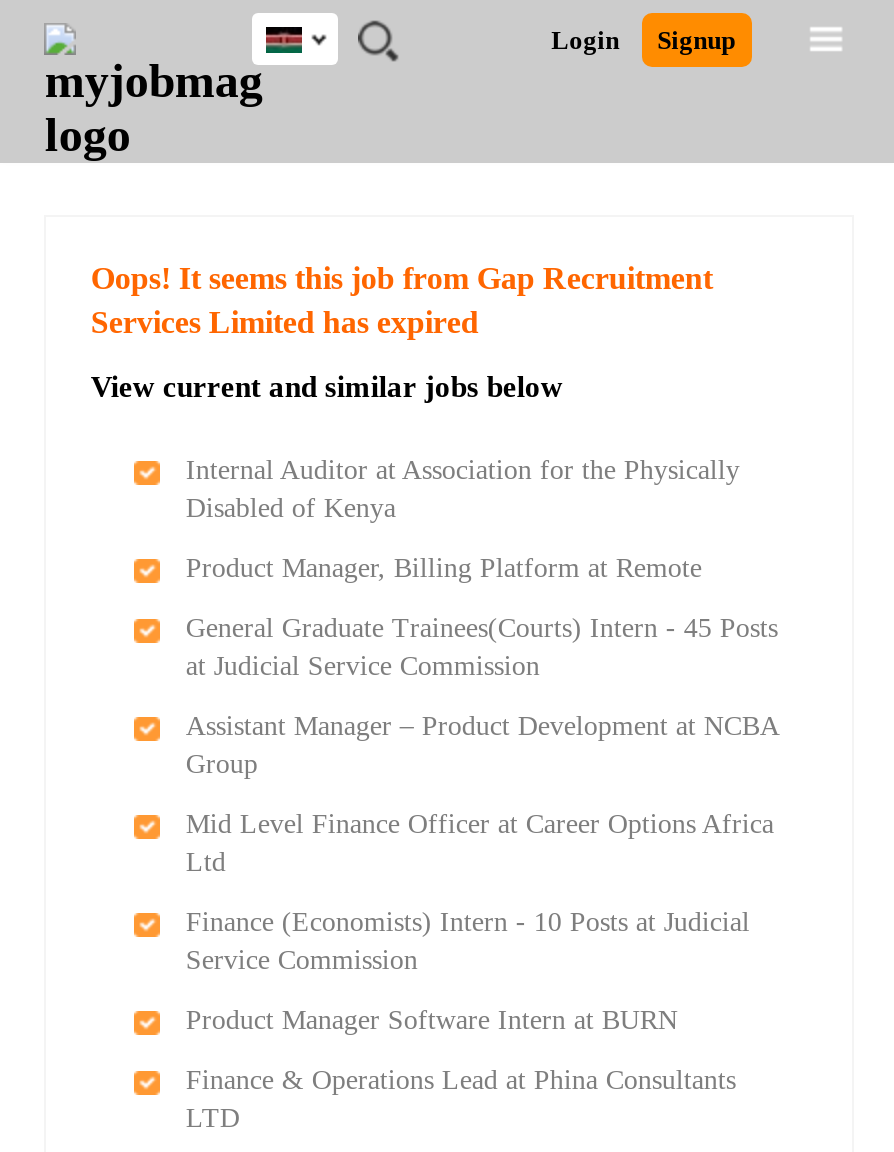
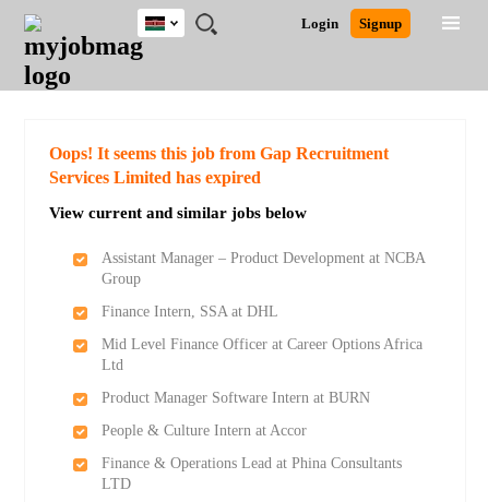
- Internal Auditor at Association for the Physically
- Disabled of Kenya
- Product Manager, Billing Platform at Remote
- General Graduate Trainees(Courts) Intern - 45 Posts
- at Judicial Service Commission

+ Finance Intern, SSA at DHL

- Finance (Economists) Intern - 10 Posts at Judicial
- Service Commission

moved up: Product Manager Software Intern at BURN

+ People & Culture Intern at Accor
